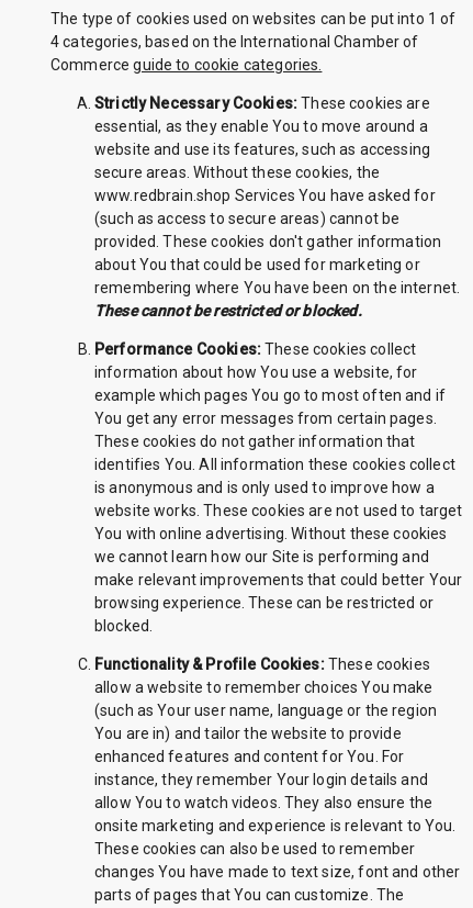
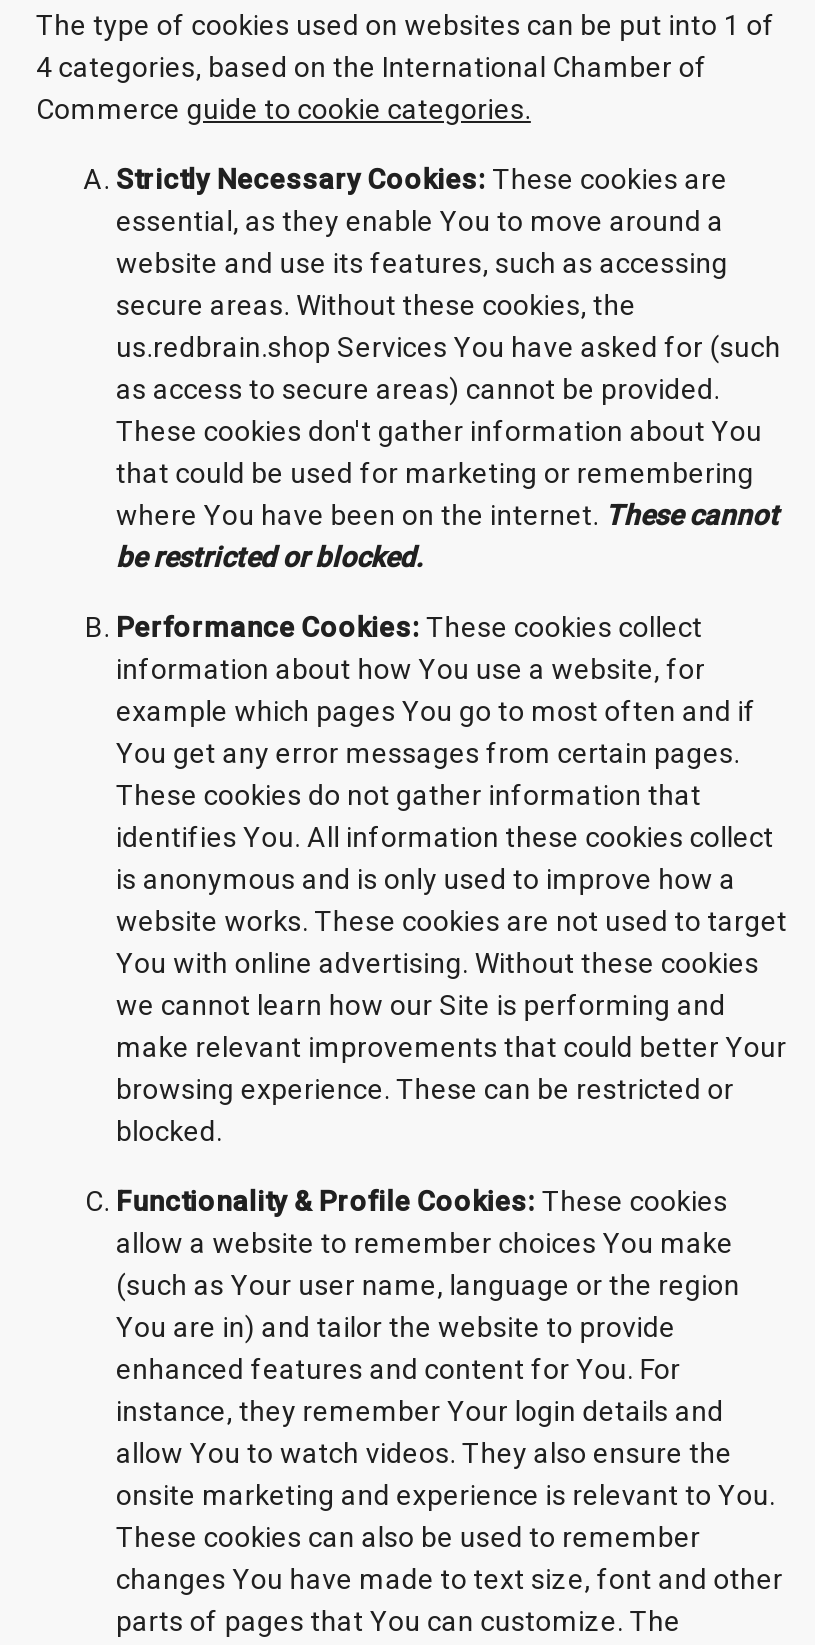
- www.redbrain.shop Services You have asked for
- (such as access to secure areas) cannot be
- provided. These cookies don't gather information
- about You that could be used for marketing or
- remembering where You have been on the internet.
- These cannot be restricted or blocked.
+ us.redbrain.shop Services You have asked for (such
+ as access to secure areas) cannot be provided.
+ These cookies don't gather information about You
+ that could be used for marketing or remembering
+ where You have been on the internet. These cannot
+ be restricted or blocked.
